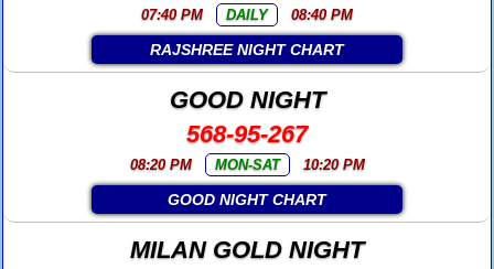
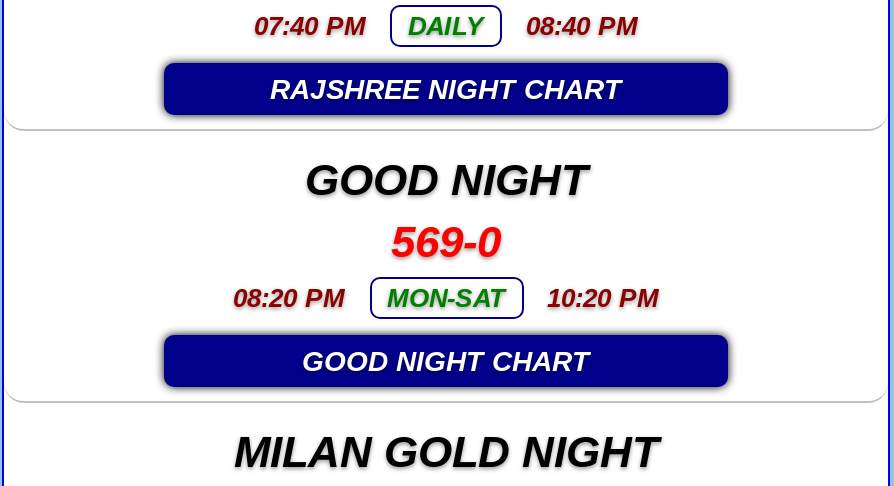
- 568-95-267
+ 569-0
